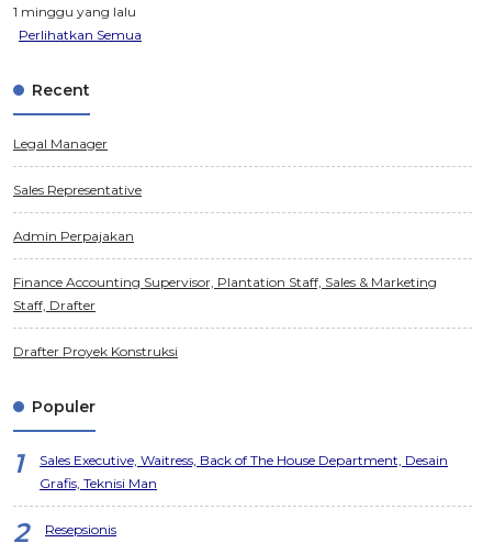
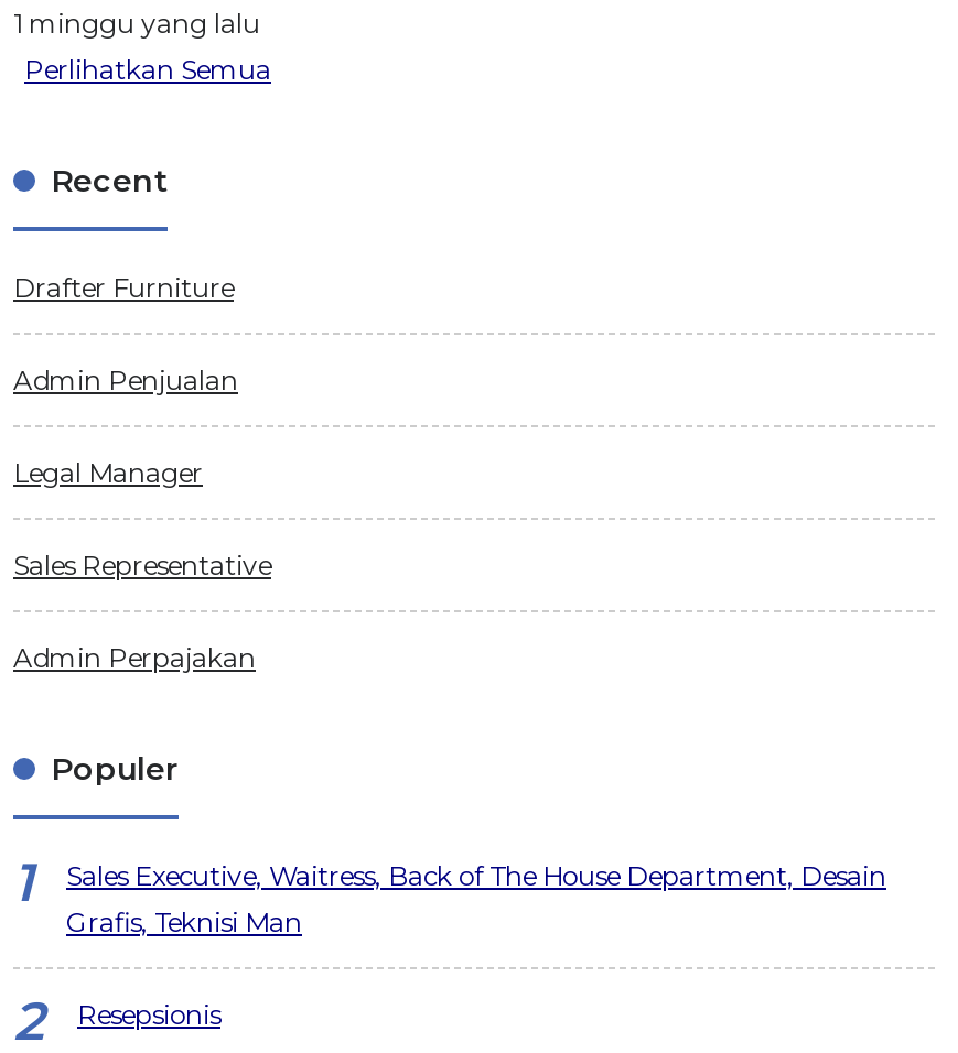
+ Drafter Furniture
+ Admin Penjualan

moved down: Legal Manager | Sales Representative | Admin Perpajakan

- Finance Accounting Supervisor, Plantation Staff, Sales & Marketing
- Staff, Drafter
- Drafter Proyek Konstruksi
